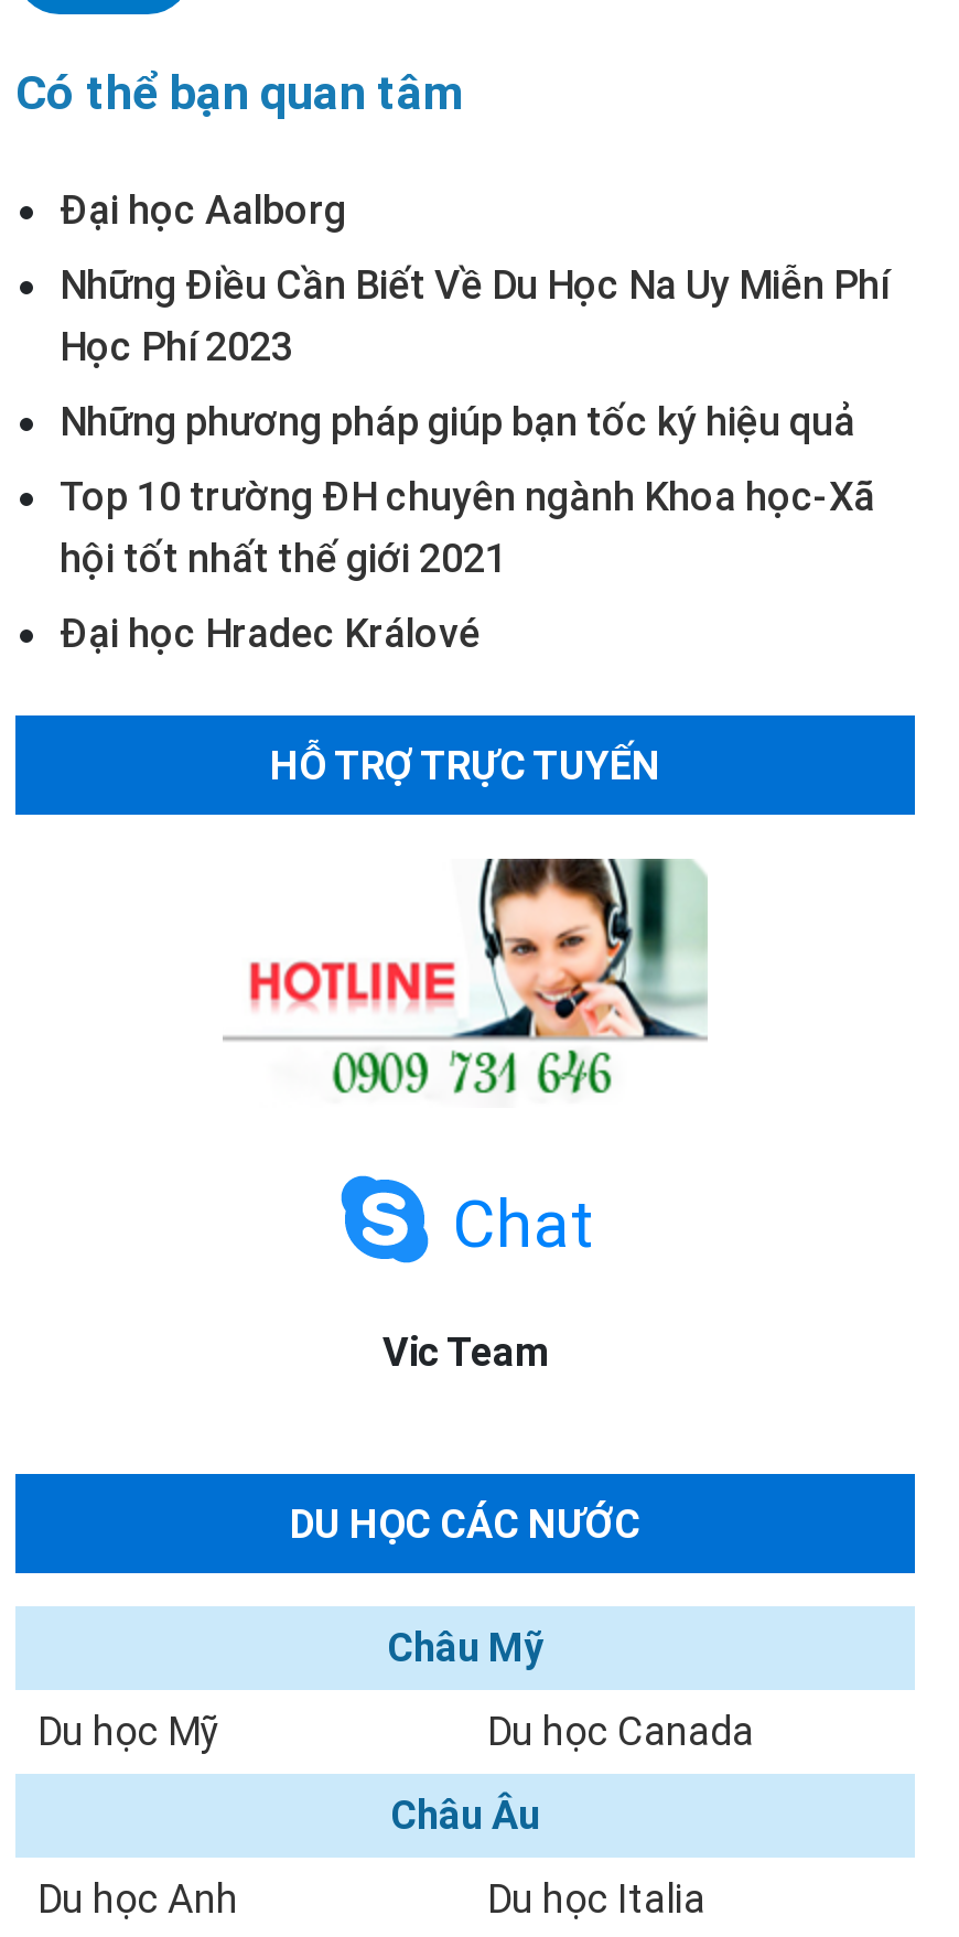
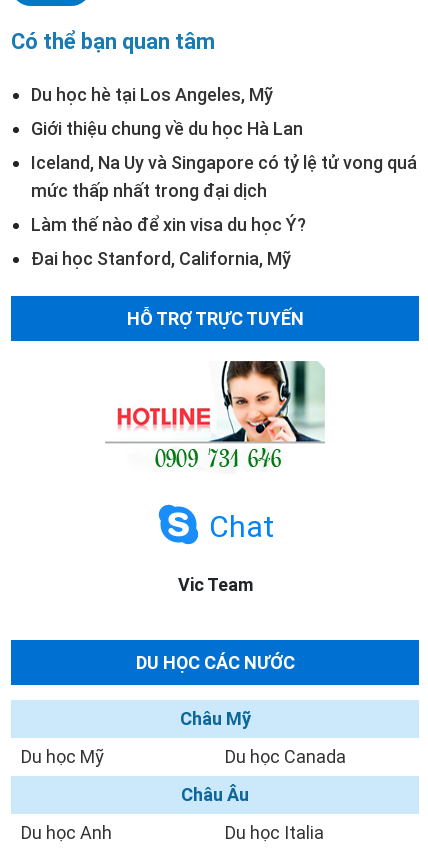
- Đại học Aalborg
+ Du học hè tại Los Angeles, Mỹ

- Những Điều Cần Biết Về Du Học Na Uy Miễn Phí
- Học Phí 2023
+ Giới thiệu chung về du học Hà Lan

- Những phương pháp giúp bạn tốc ký hiệu quả
+ Iceland, Na Uy và Singapore có tỷ lệ tử vong quá
+ mức thấp nhất trong đại dịch

- Top 10 trường ĐH chuyên ngành Khoa học-Xã
- hội tốt nhất thế giới 2021
+ Làm thế nào để xin visa du học Ý?

- Đại học Hradec Králové
+ Đai học Stanford, California, Mỹ
